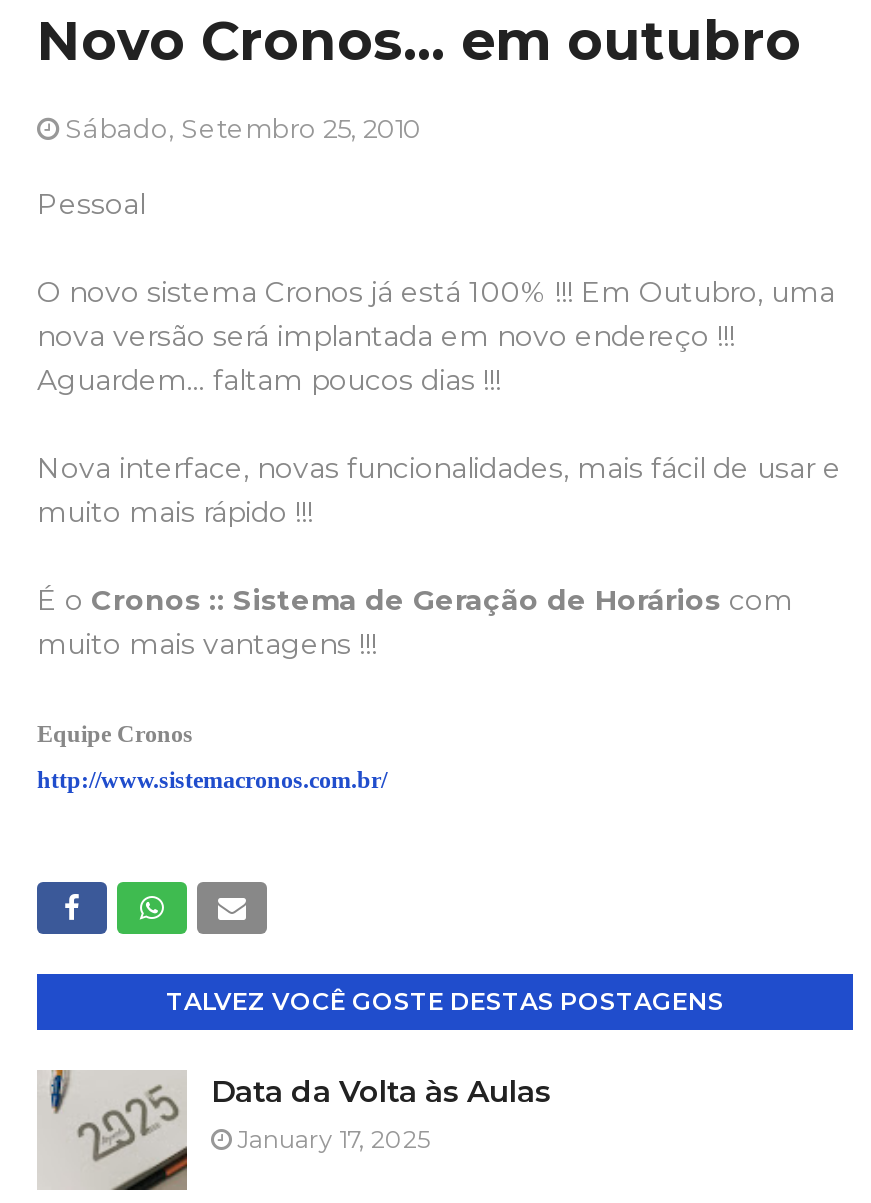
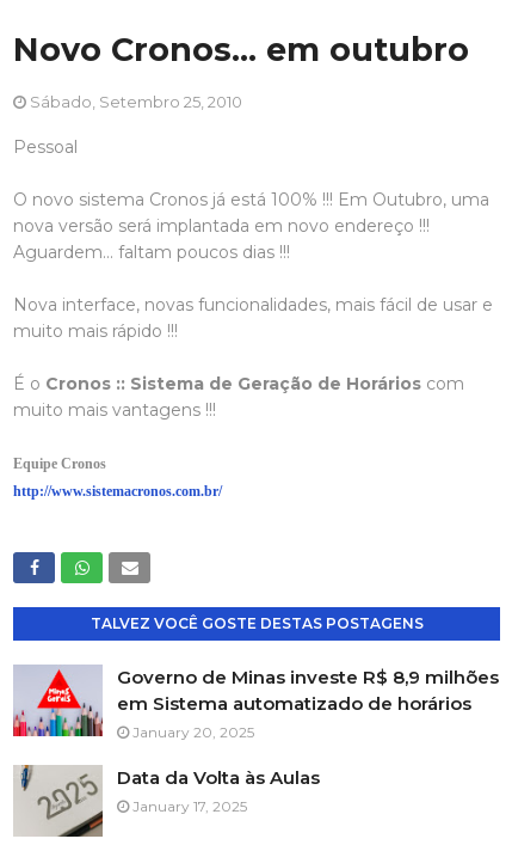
+ [image]
+ Governo de Minas investe R$ 8,9 milhões
+ em Sistema automatizado de horários
+ January 20, 2025
